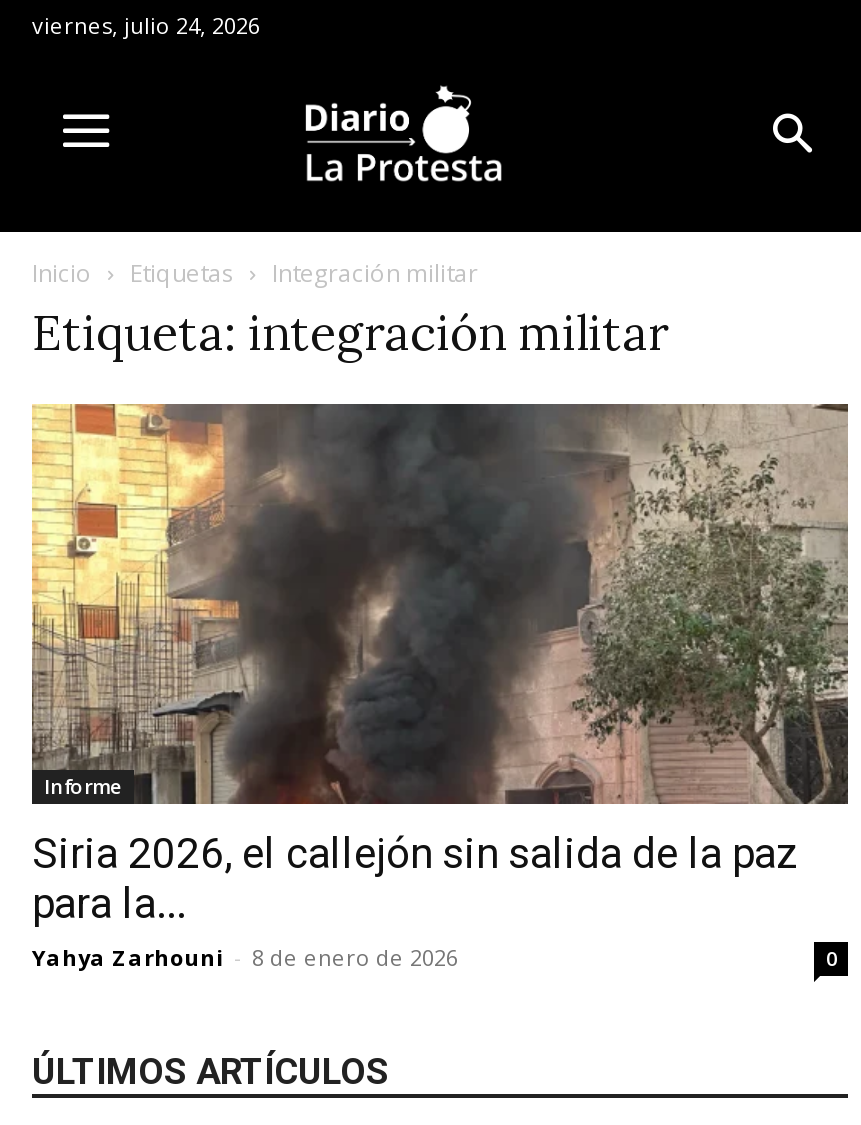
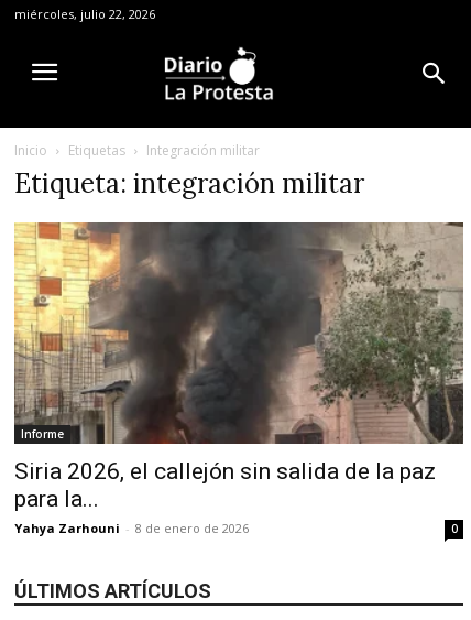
- viernes, julio 24, 2026
+ miércoles, julio 22, 2026
